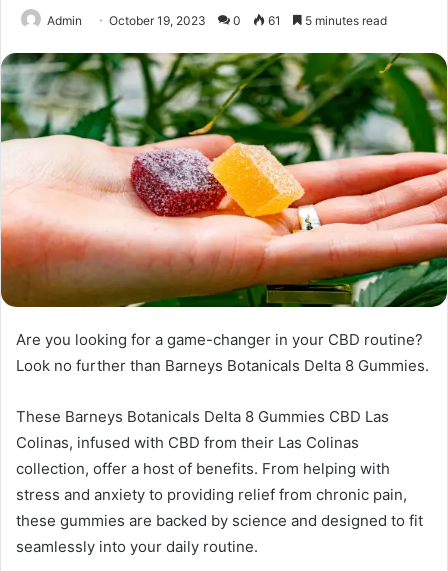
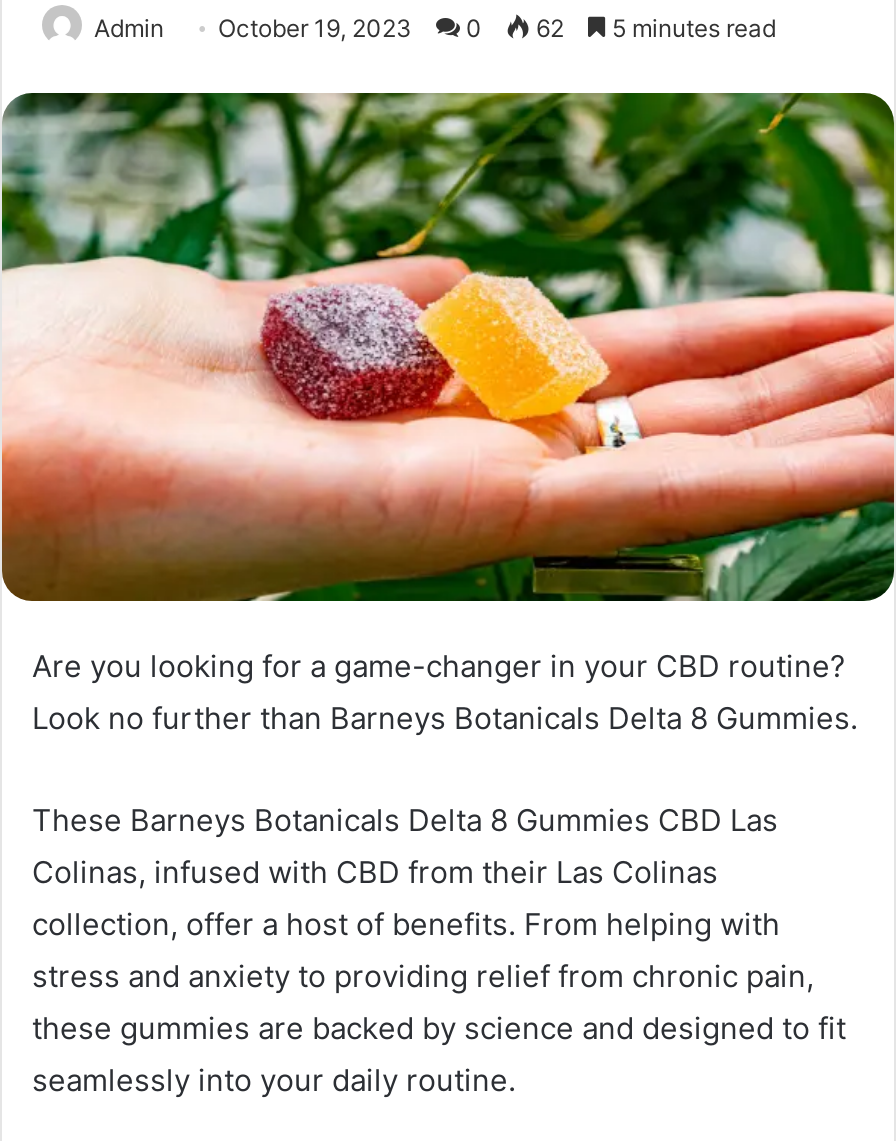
- Admin October 19, 2023 0 61 5 minutes read
+ Admin October 19, 2023 0 62 5 minutes read
